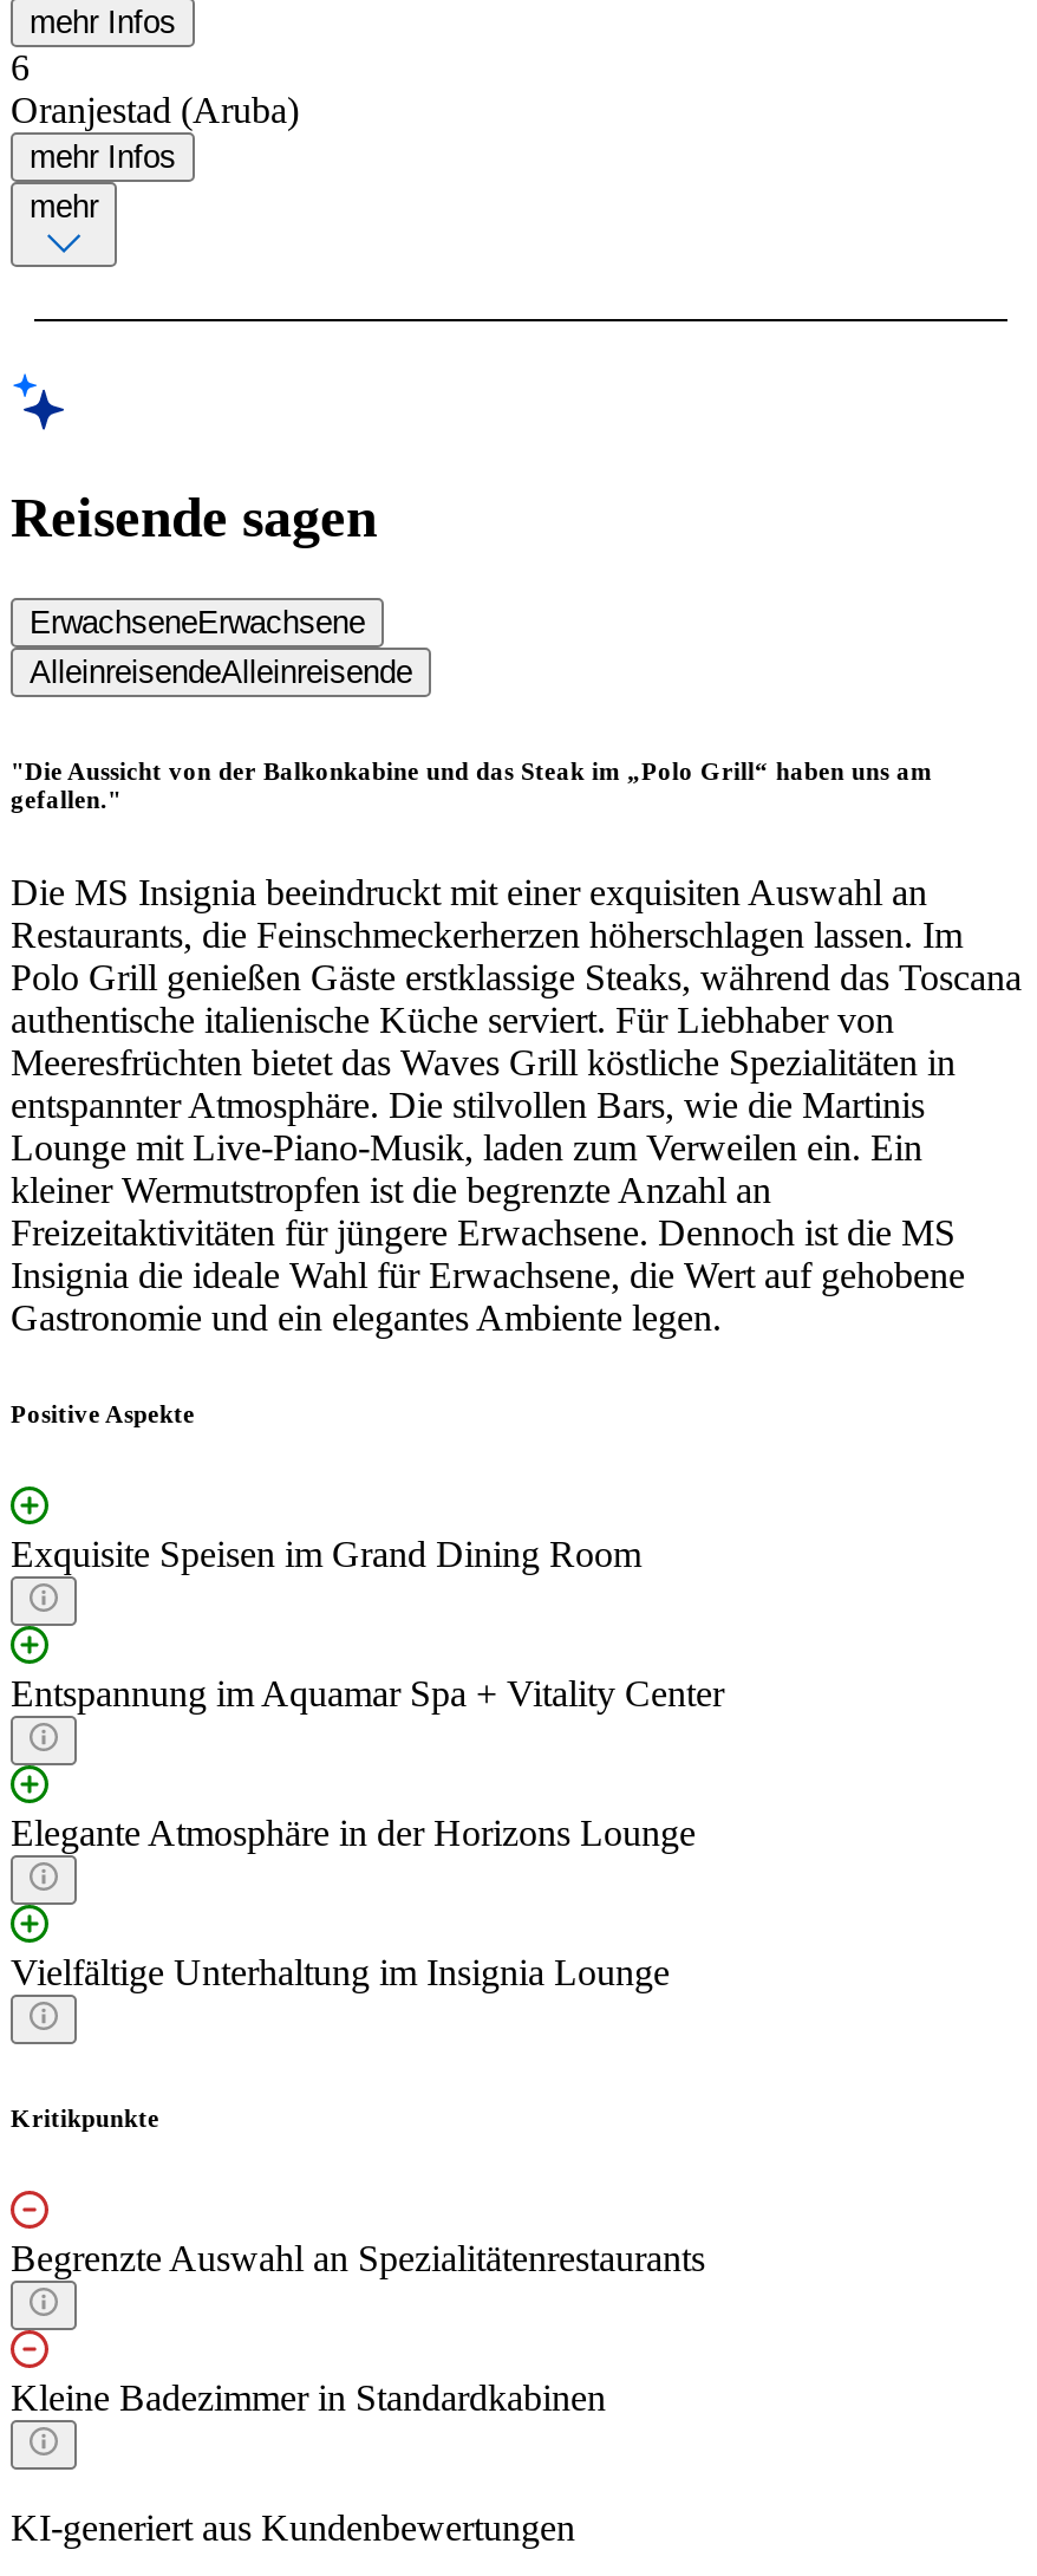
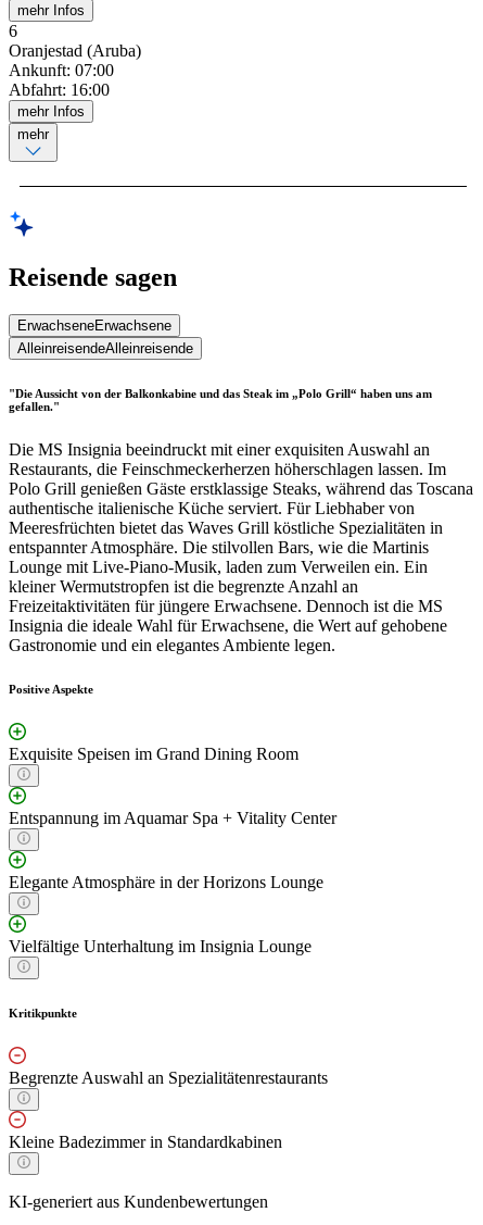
+ Ankunft: 07:00
+ Abfahrt: 16:00
